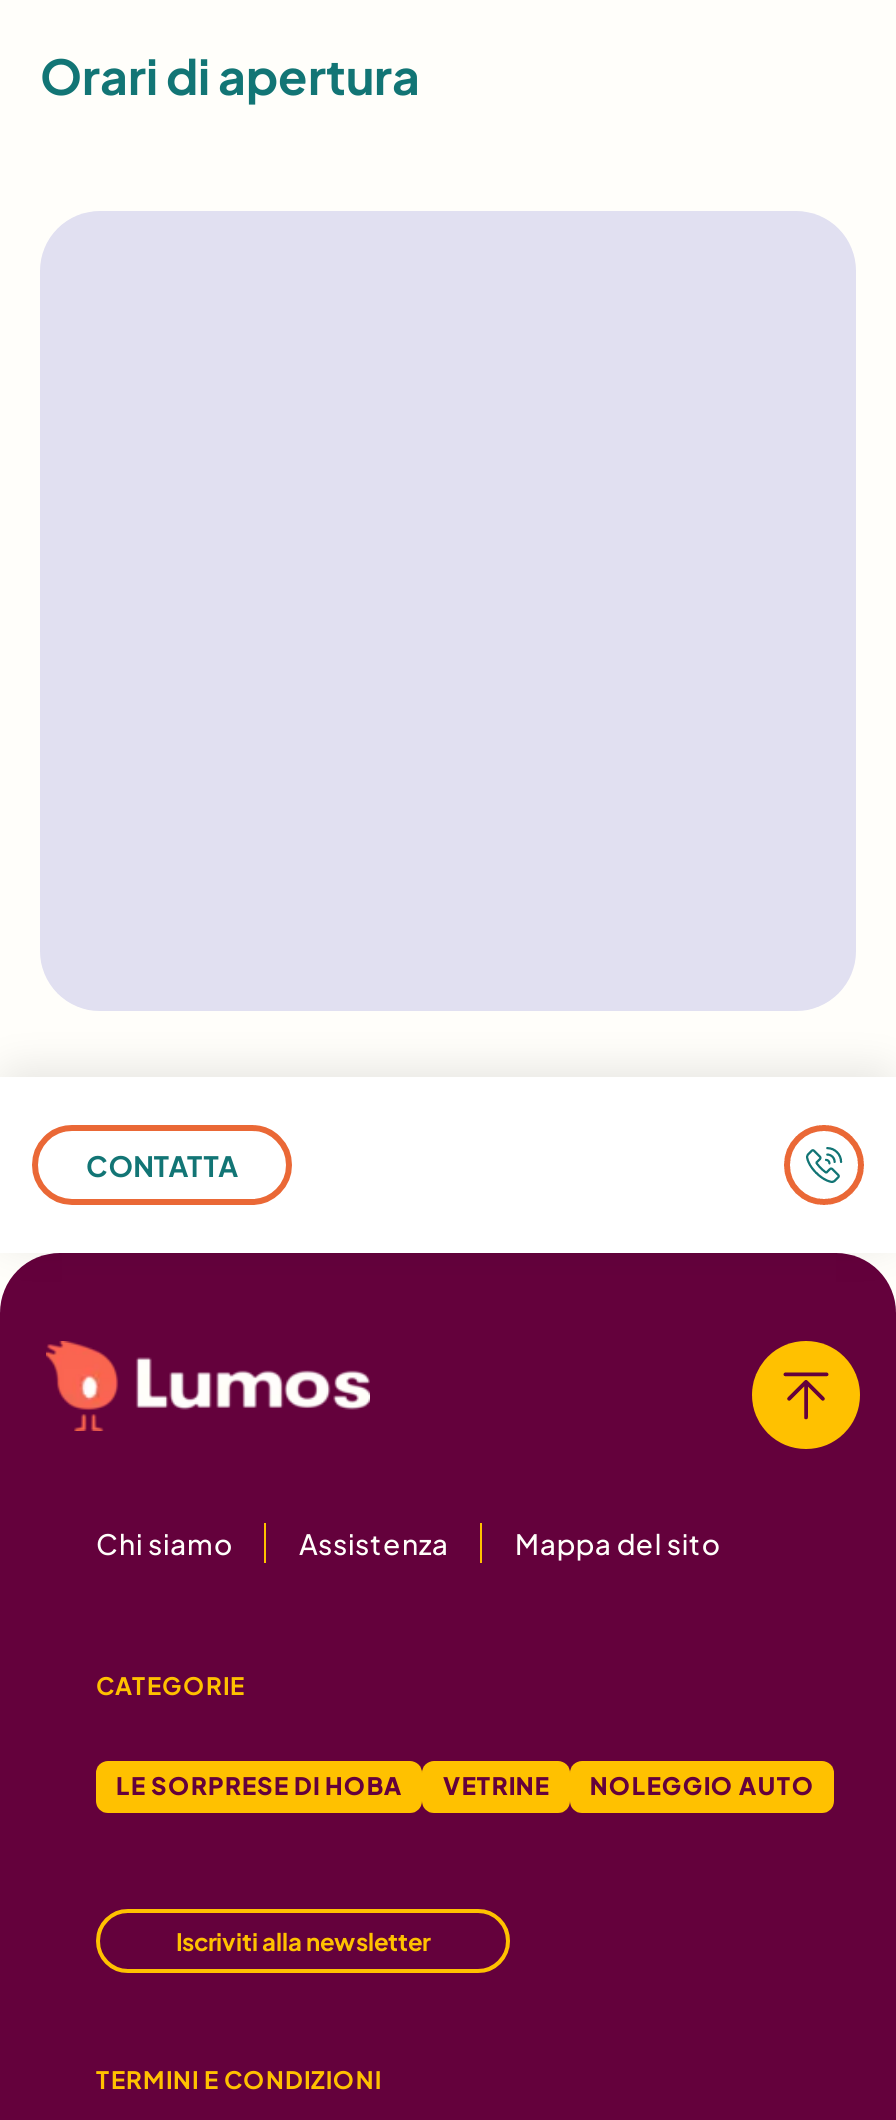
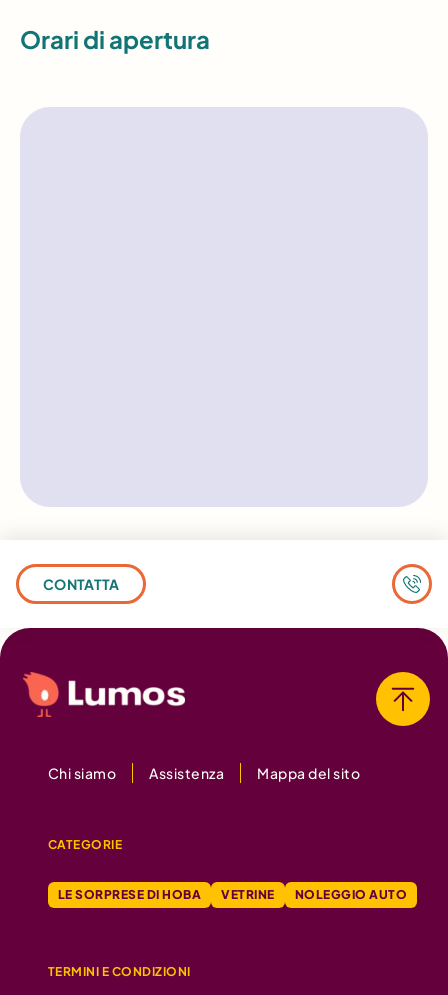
- Iscriviti alla newsletter
